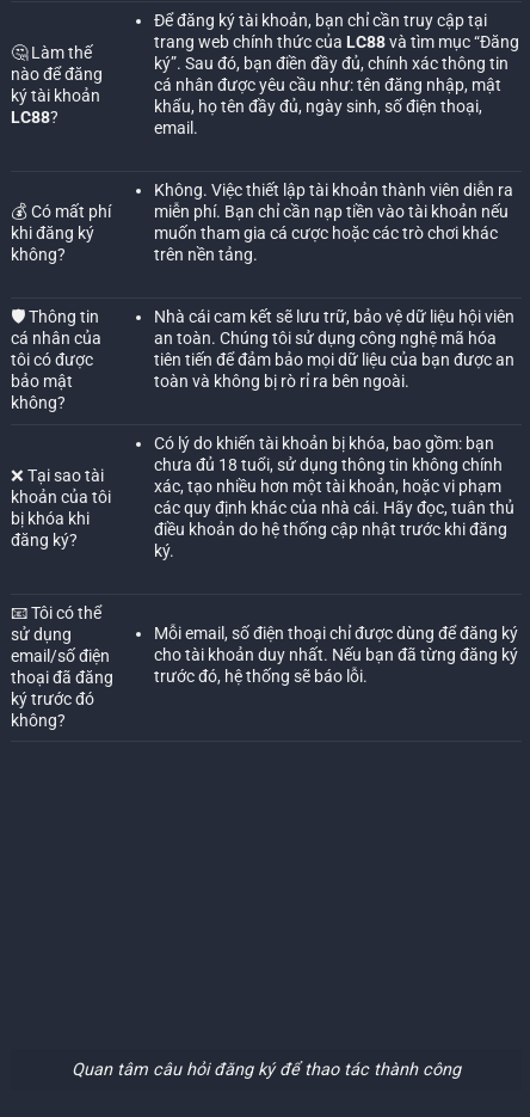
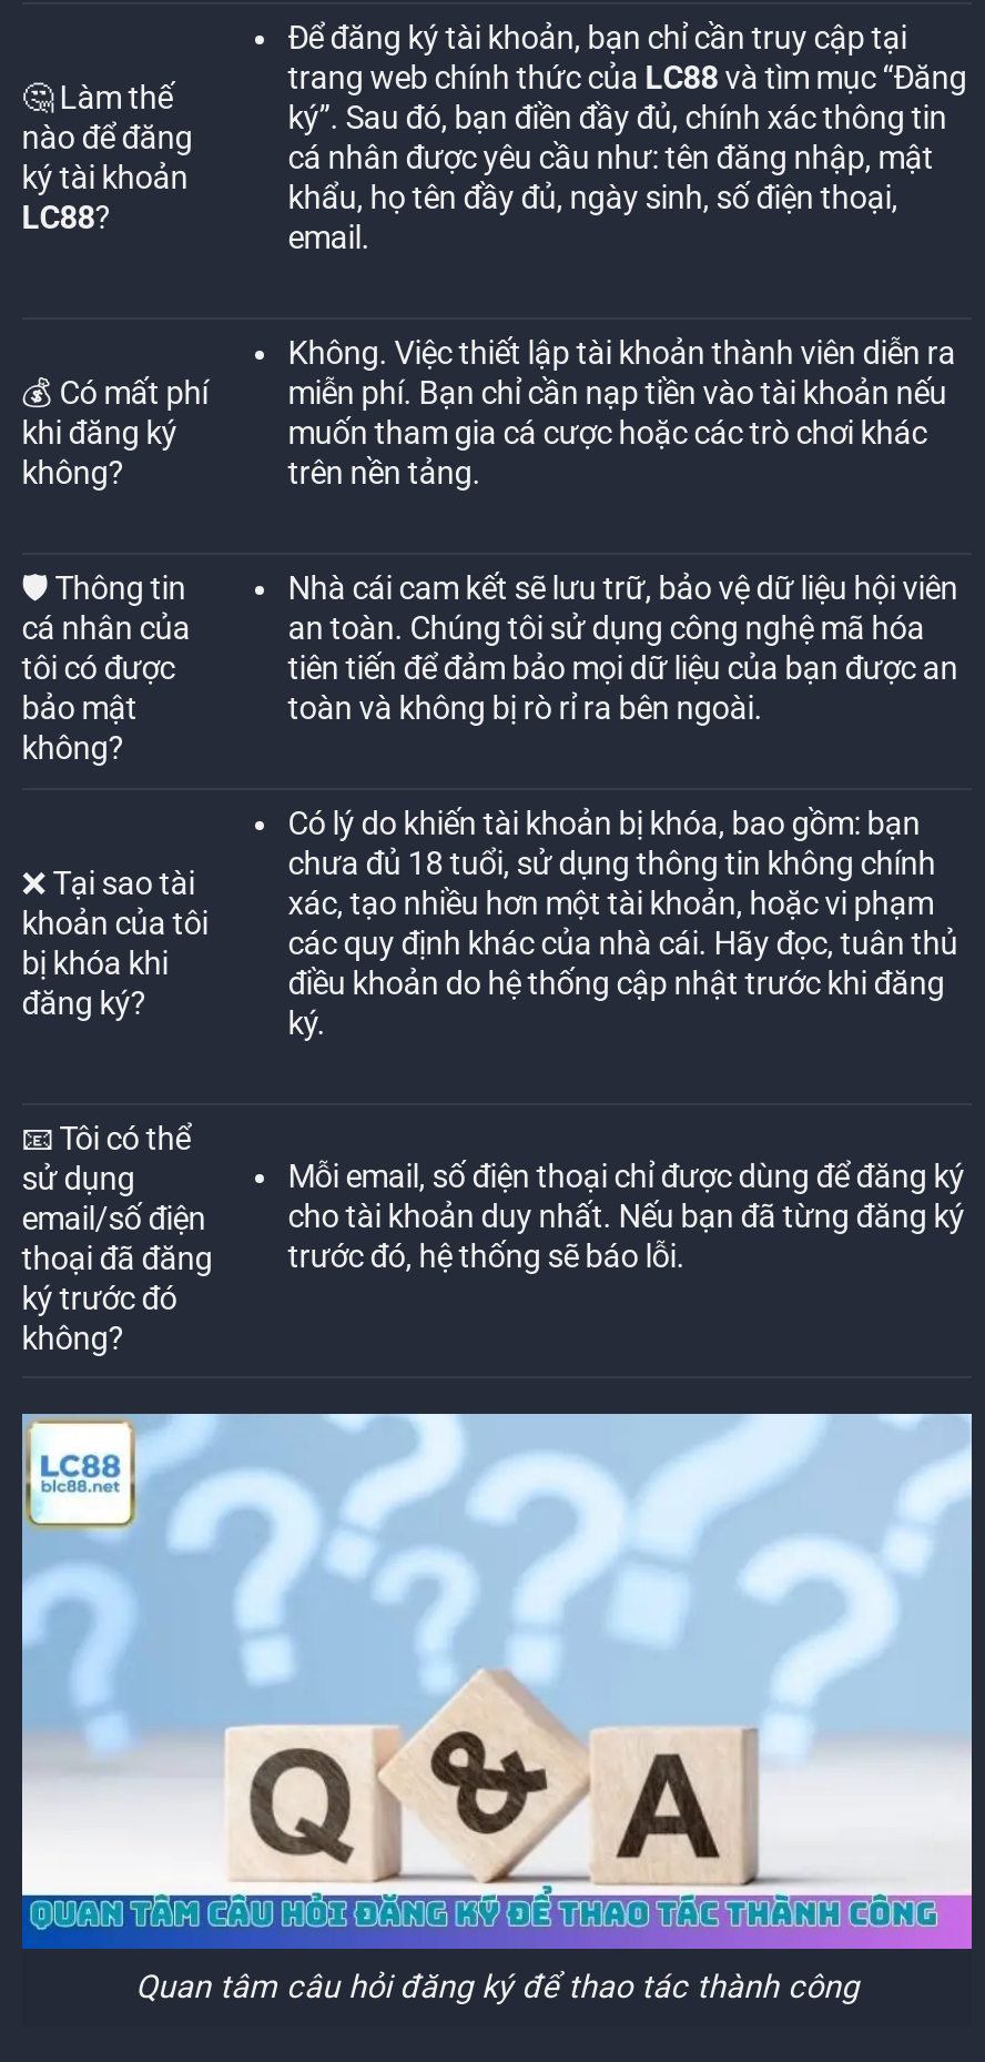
+ [image]
